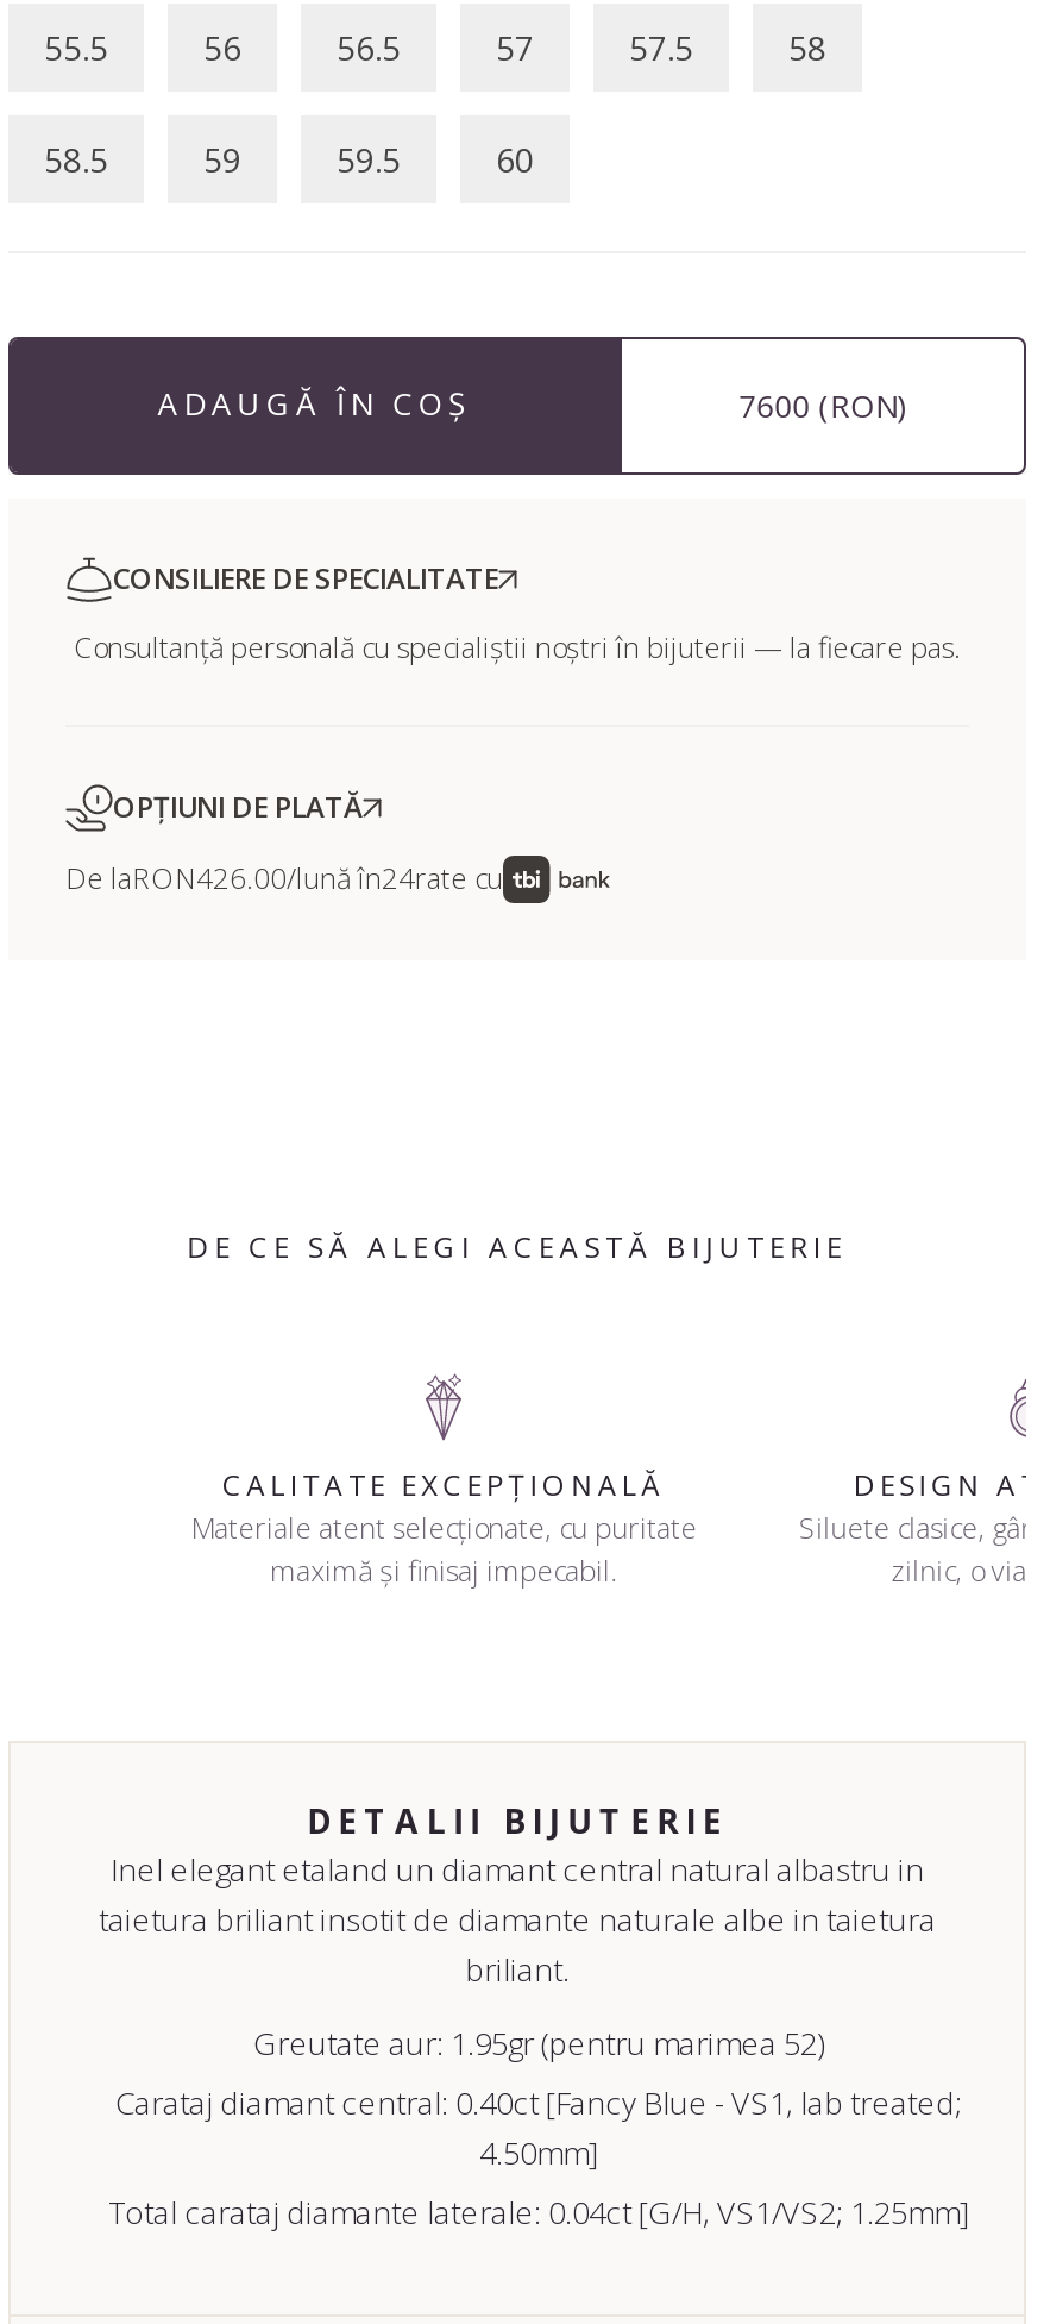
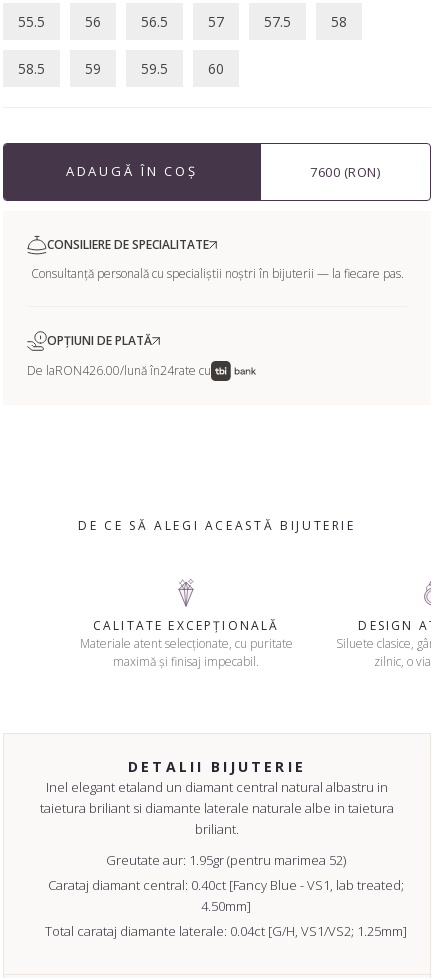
- taietura briliant insotit de diamante naturale albe in taietura
+ taietura briliant si diamante laterale naturale albe in taietura
